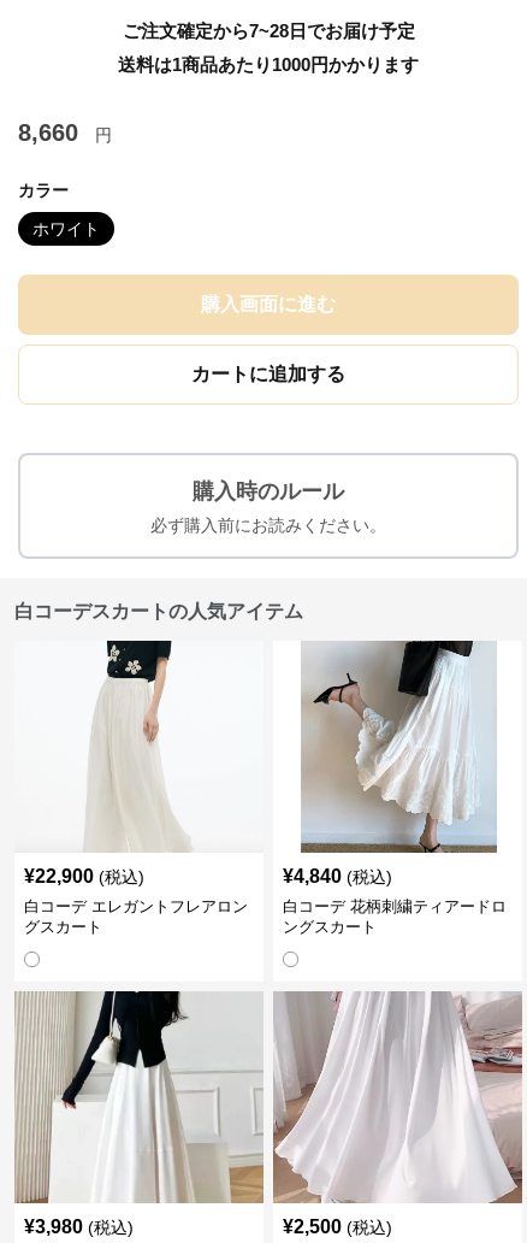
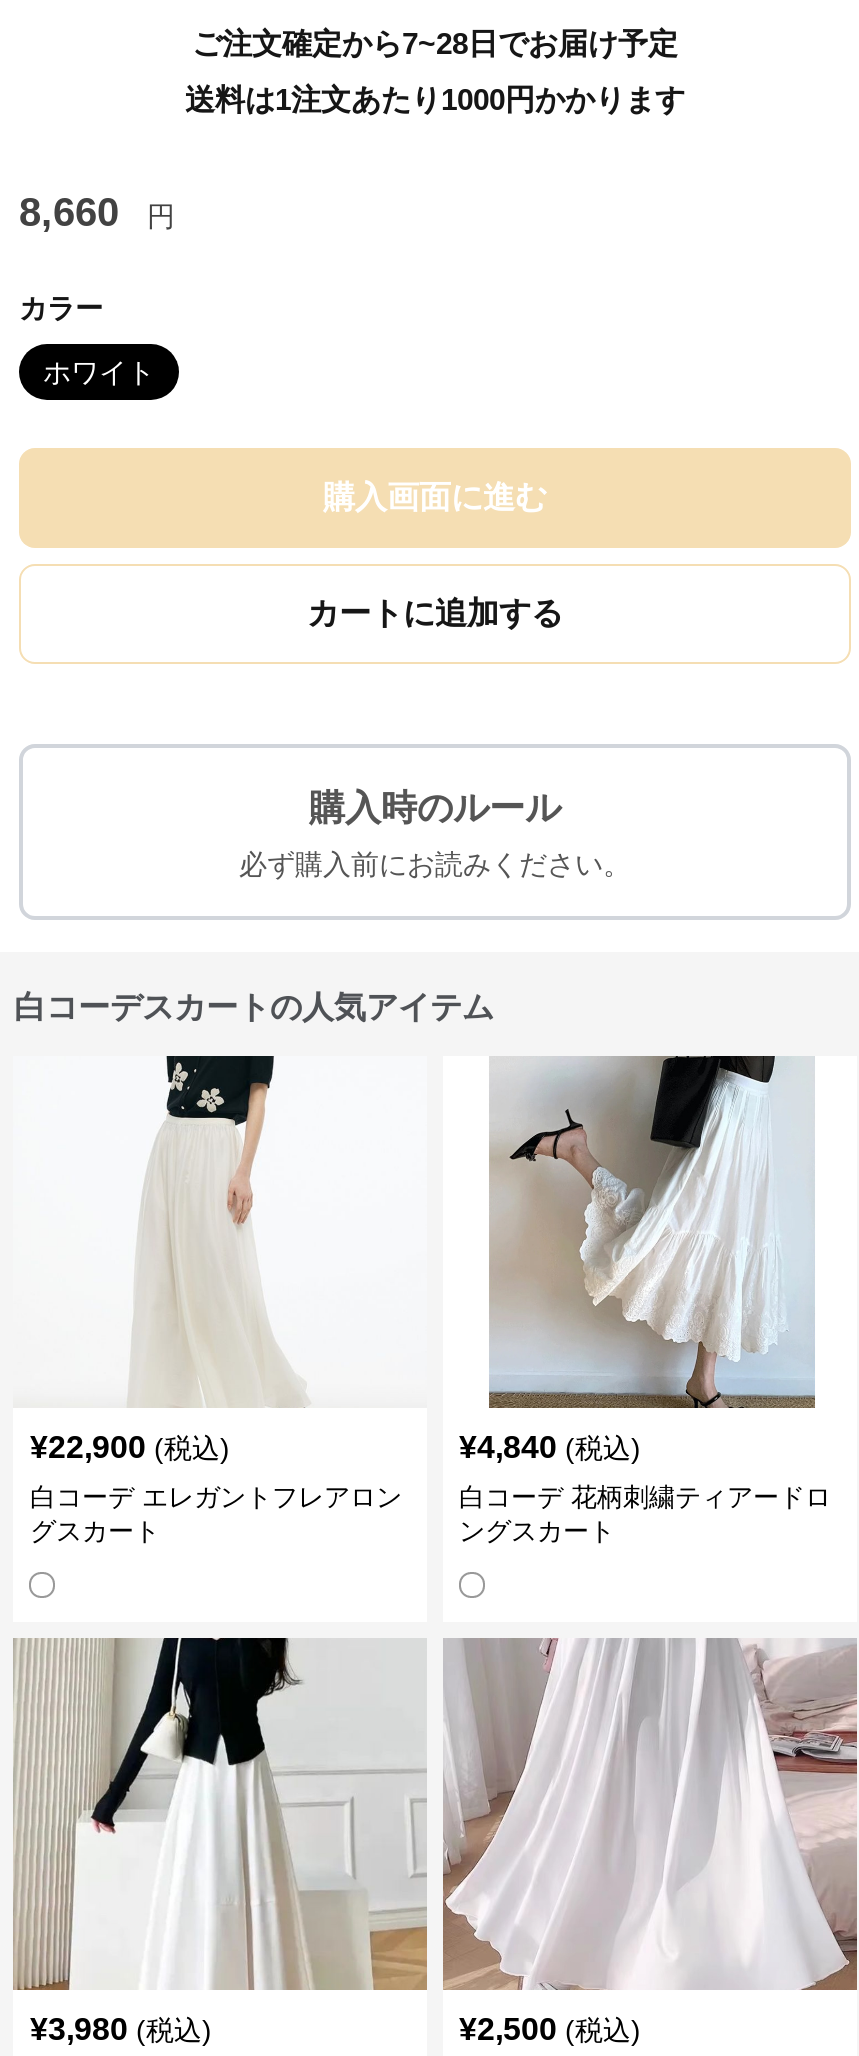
- 送料は1商品あたり1000円かかります
+ 送料は1注文あたり1000円かかります
